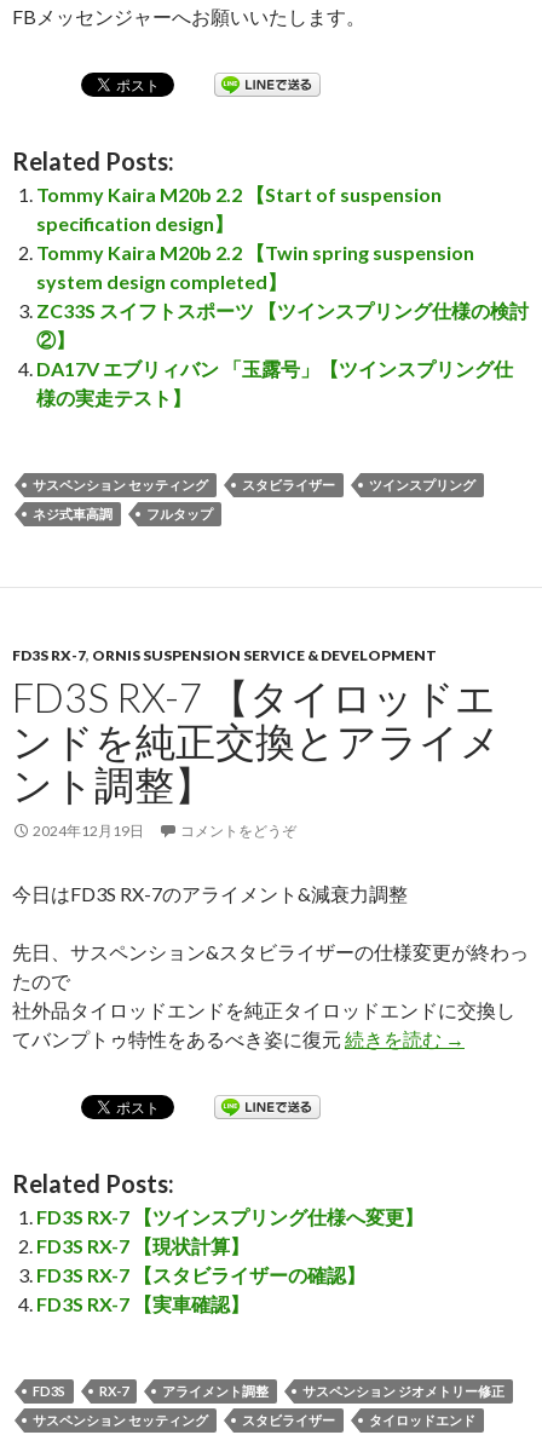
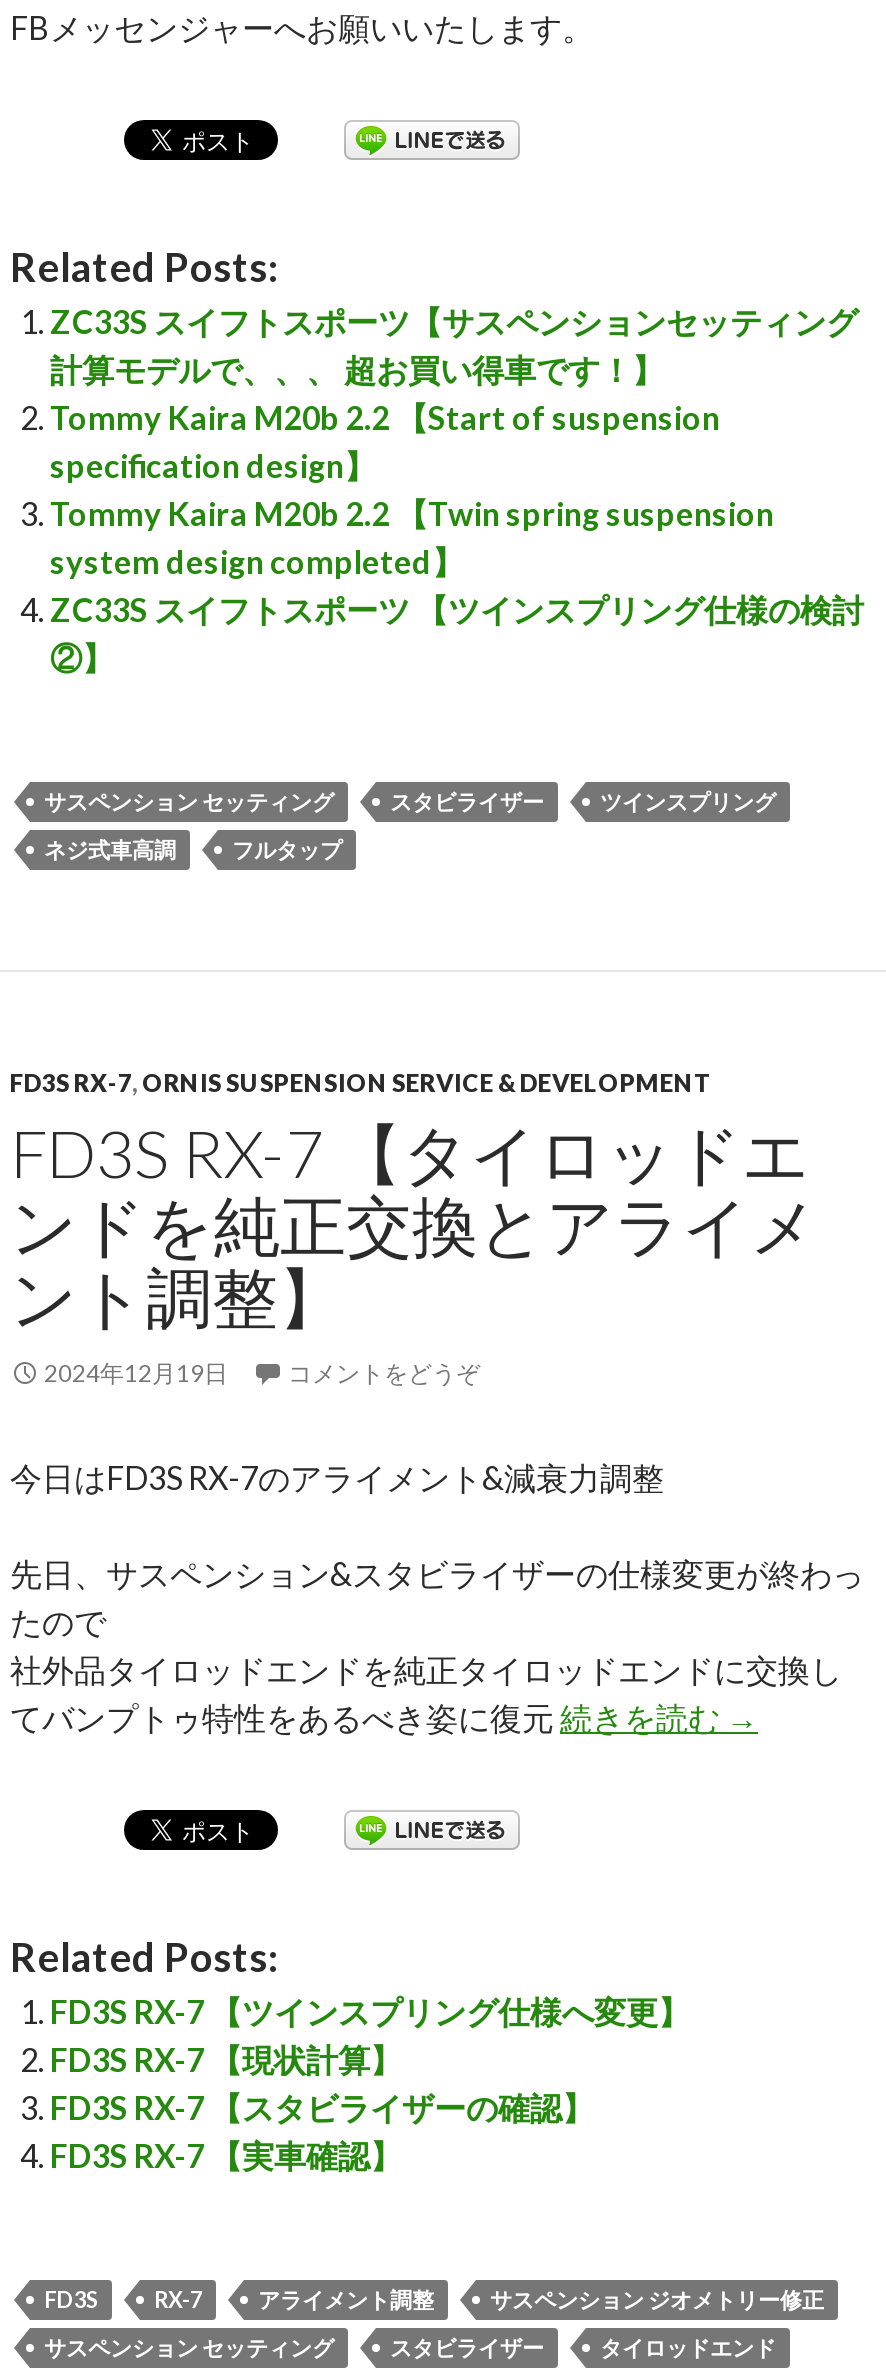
+ ZC33S スイフトスポーツ【サスペンションセッティング
+ 計算モデルで、、、 超お買い得車です！】

moved down: Tommy Kaira M20b 2.2 【Start of suspension | specification design】 | Tommy Kaira M20b 2.2 【Twin spring suspension | system design completed】 | ZC33S スイフトスポーツ 【ツインスプリング仕様の検討

- DA17V エブリィバン 「玉露号」【ツインスプリング仕
- 様の実走テスト】
